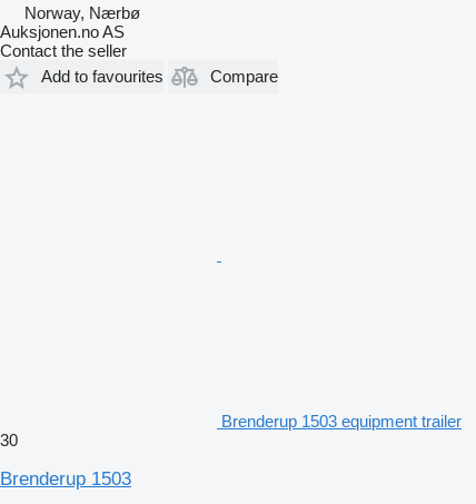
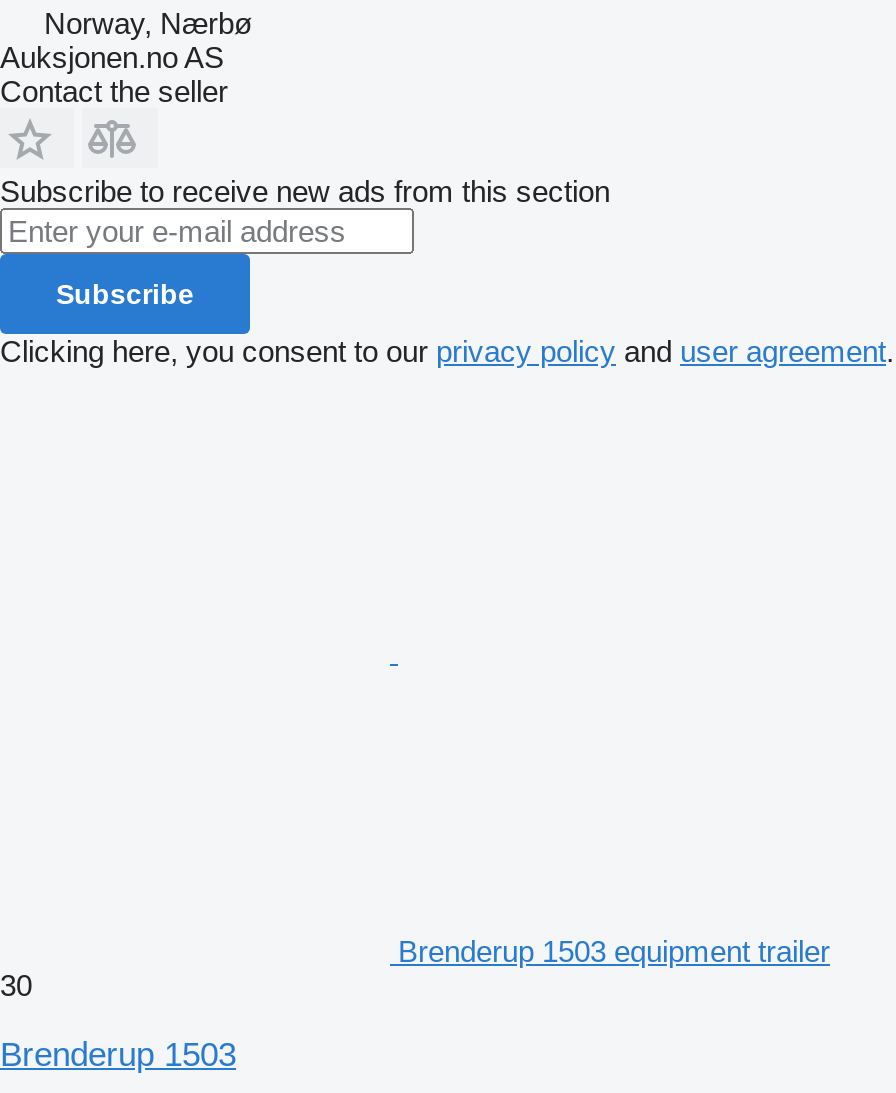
- Add to favourites
- Compare
+ Subscribe to receive new ads from this section
+ Subscribe
+ Clicking here, you consent to our privacy policy and user agreement.
